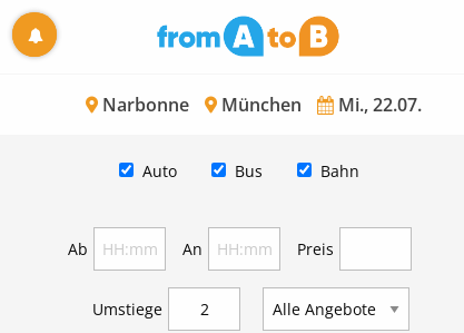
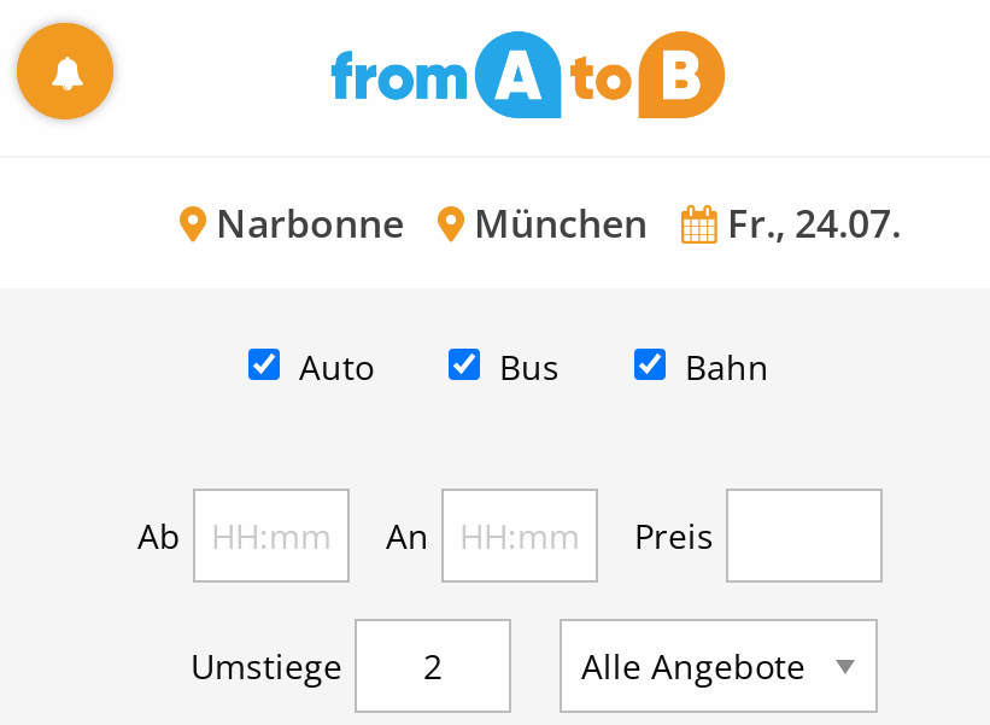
- Narbonne München Mi., 22.07.
+ Narbonne München Fr., 24.07.
